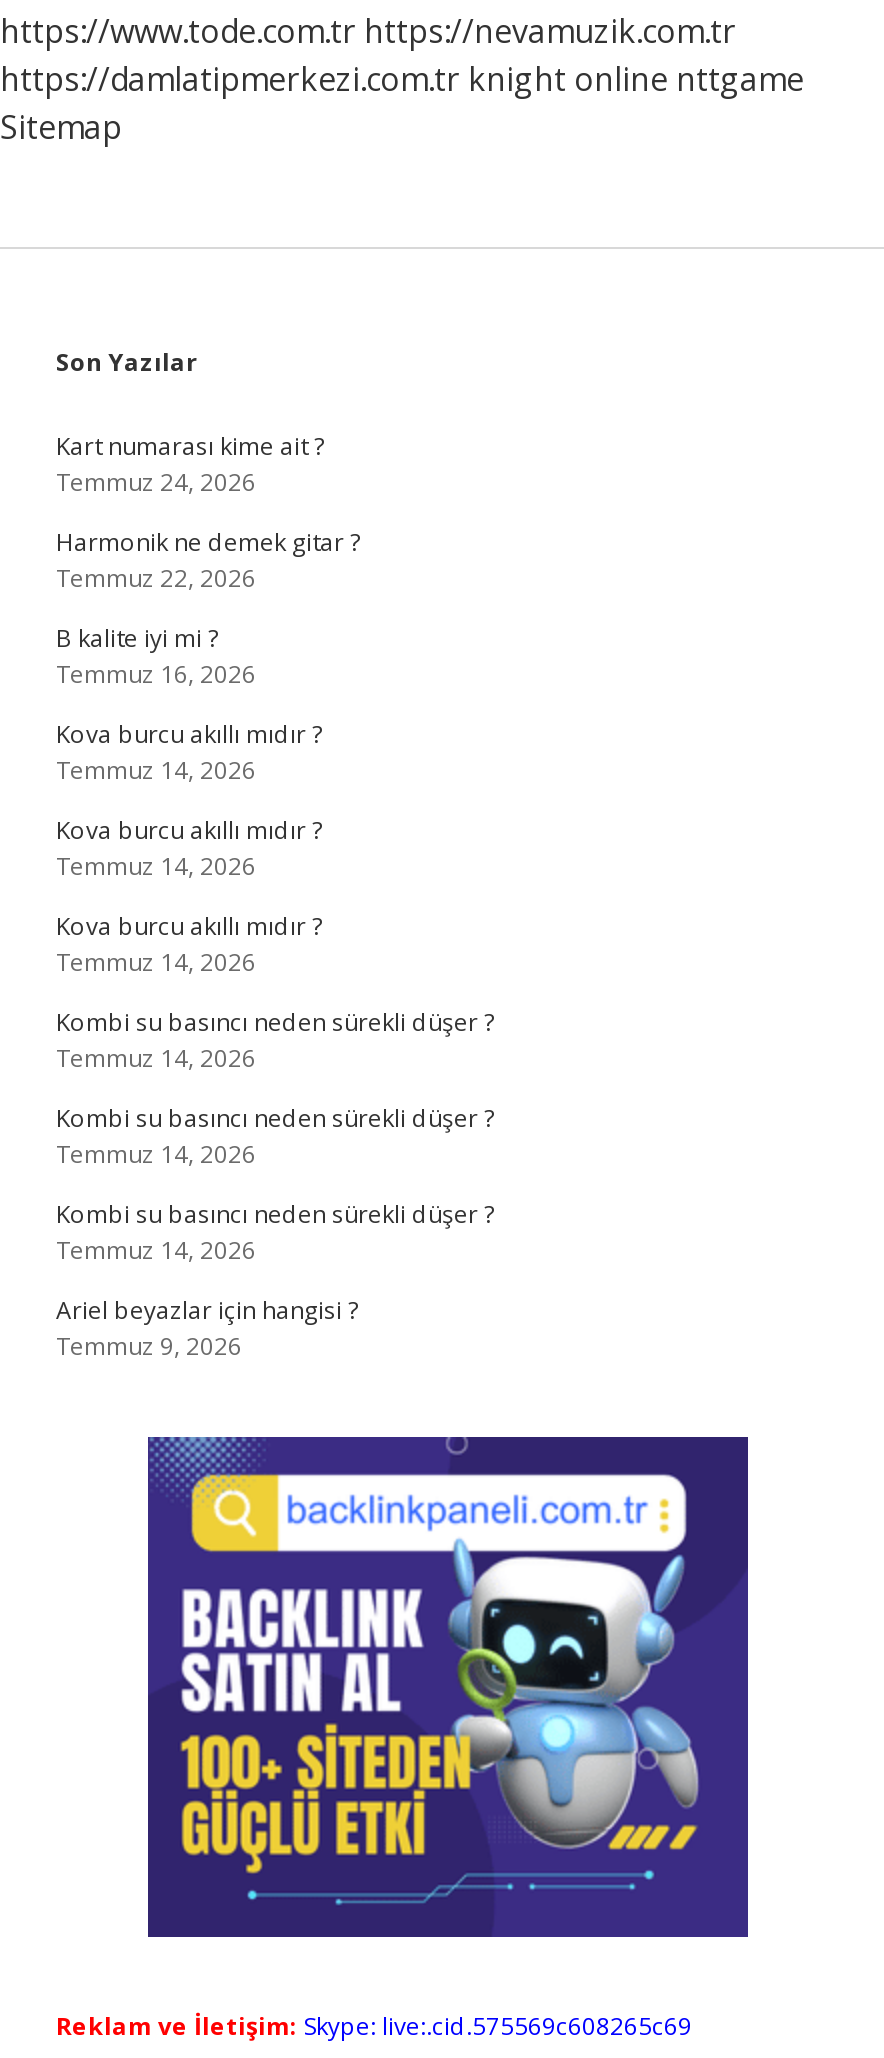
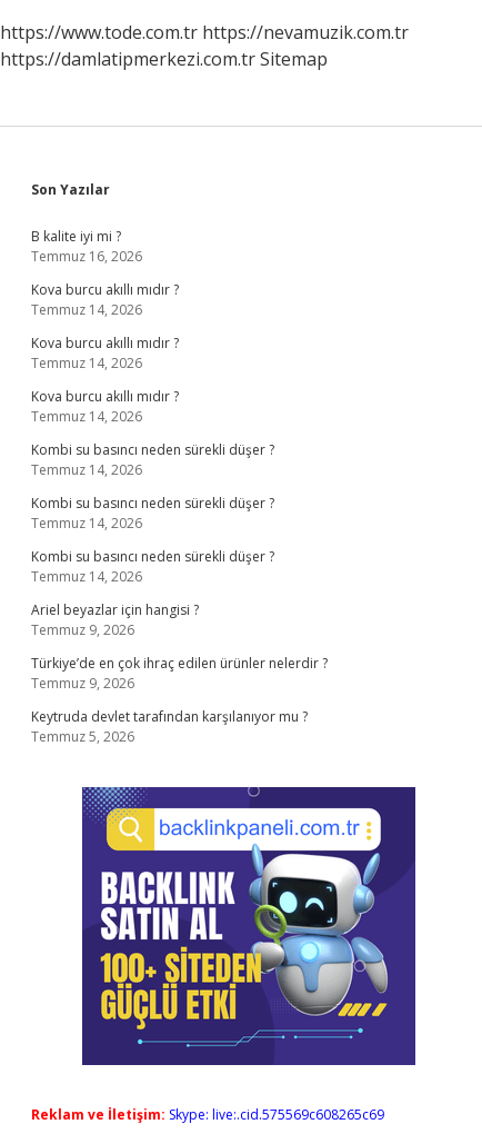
- https://damlatipmerkezi.com.tr knight online nttgame
- Sitemap
+ https://damlatipmerkezi.com.tr Sitemap

- Kart numarası kime ait ?
- Temmuz 24, 2026
- Harmonik ne demek gitar ?
- Temmuz 22, 2026

moved up: B kalite iyi mi ? | Temmuz 16, 2026 | Kova burcu akıllı mıdır ? | ... | Ariel beyazlar için hangisi ? | Temmuz 9, 2026

+ Türkiye’de en çok ihraç edilen ürünler nelerdir ?
+ Temmuz 9, 2026
+ Keytruda devlet tarafından karşılanıyor mu ?
+ Temmuz 5, 2026
